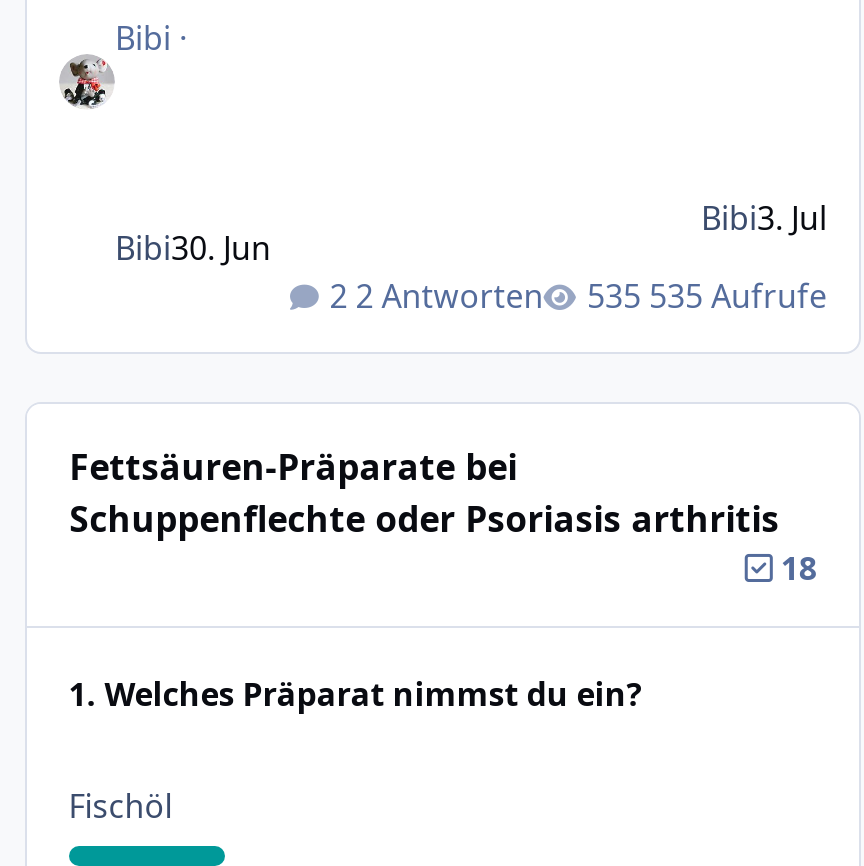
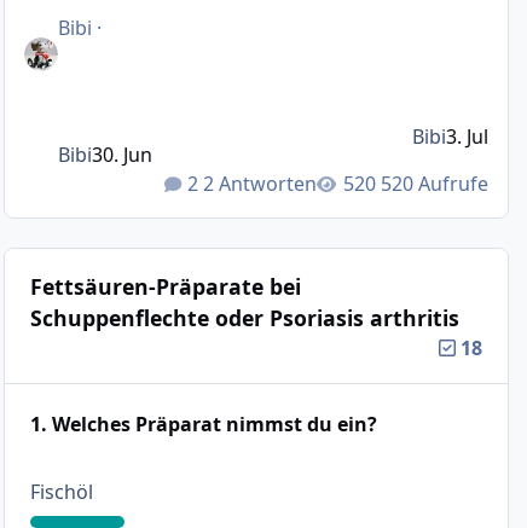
- 535 Aufrufe
+ 520 Aufrufe
